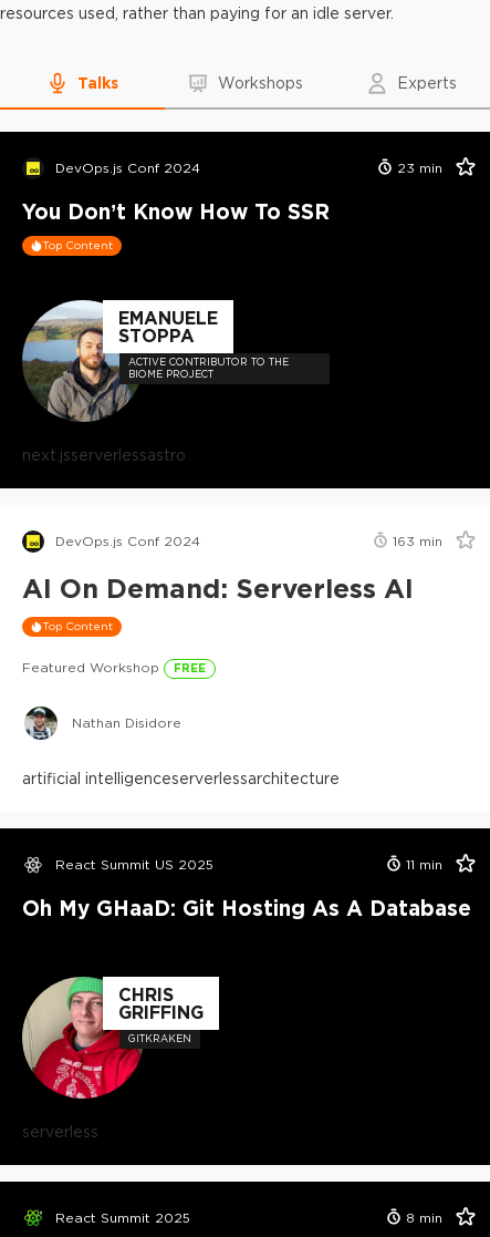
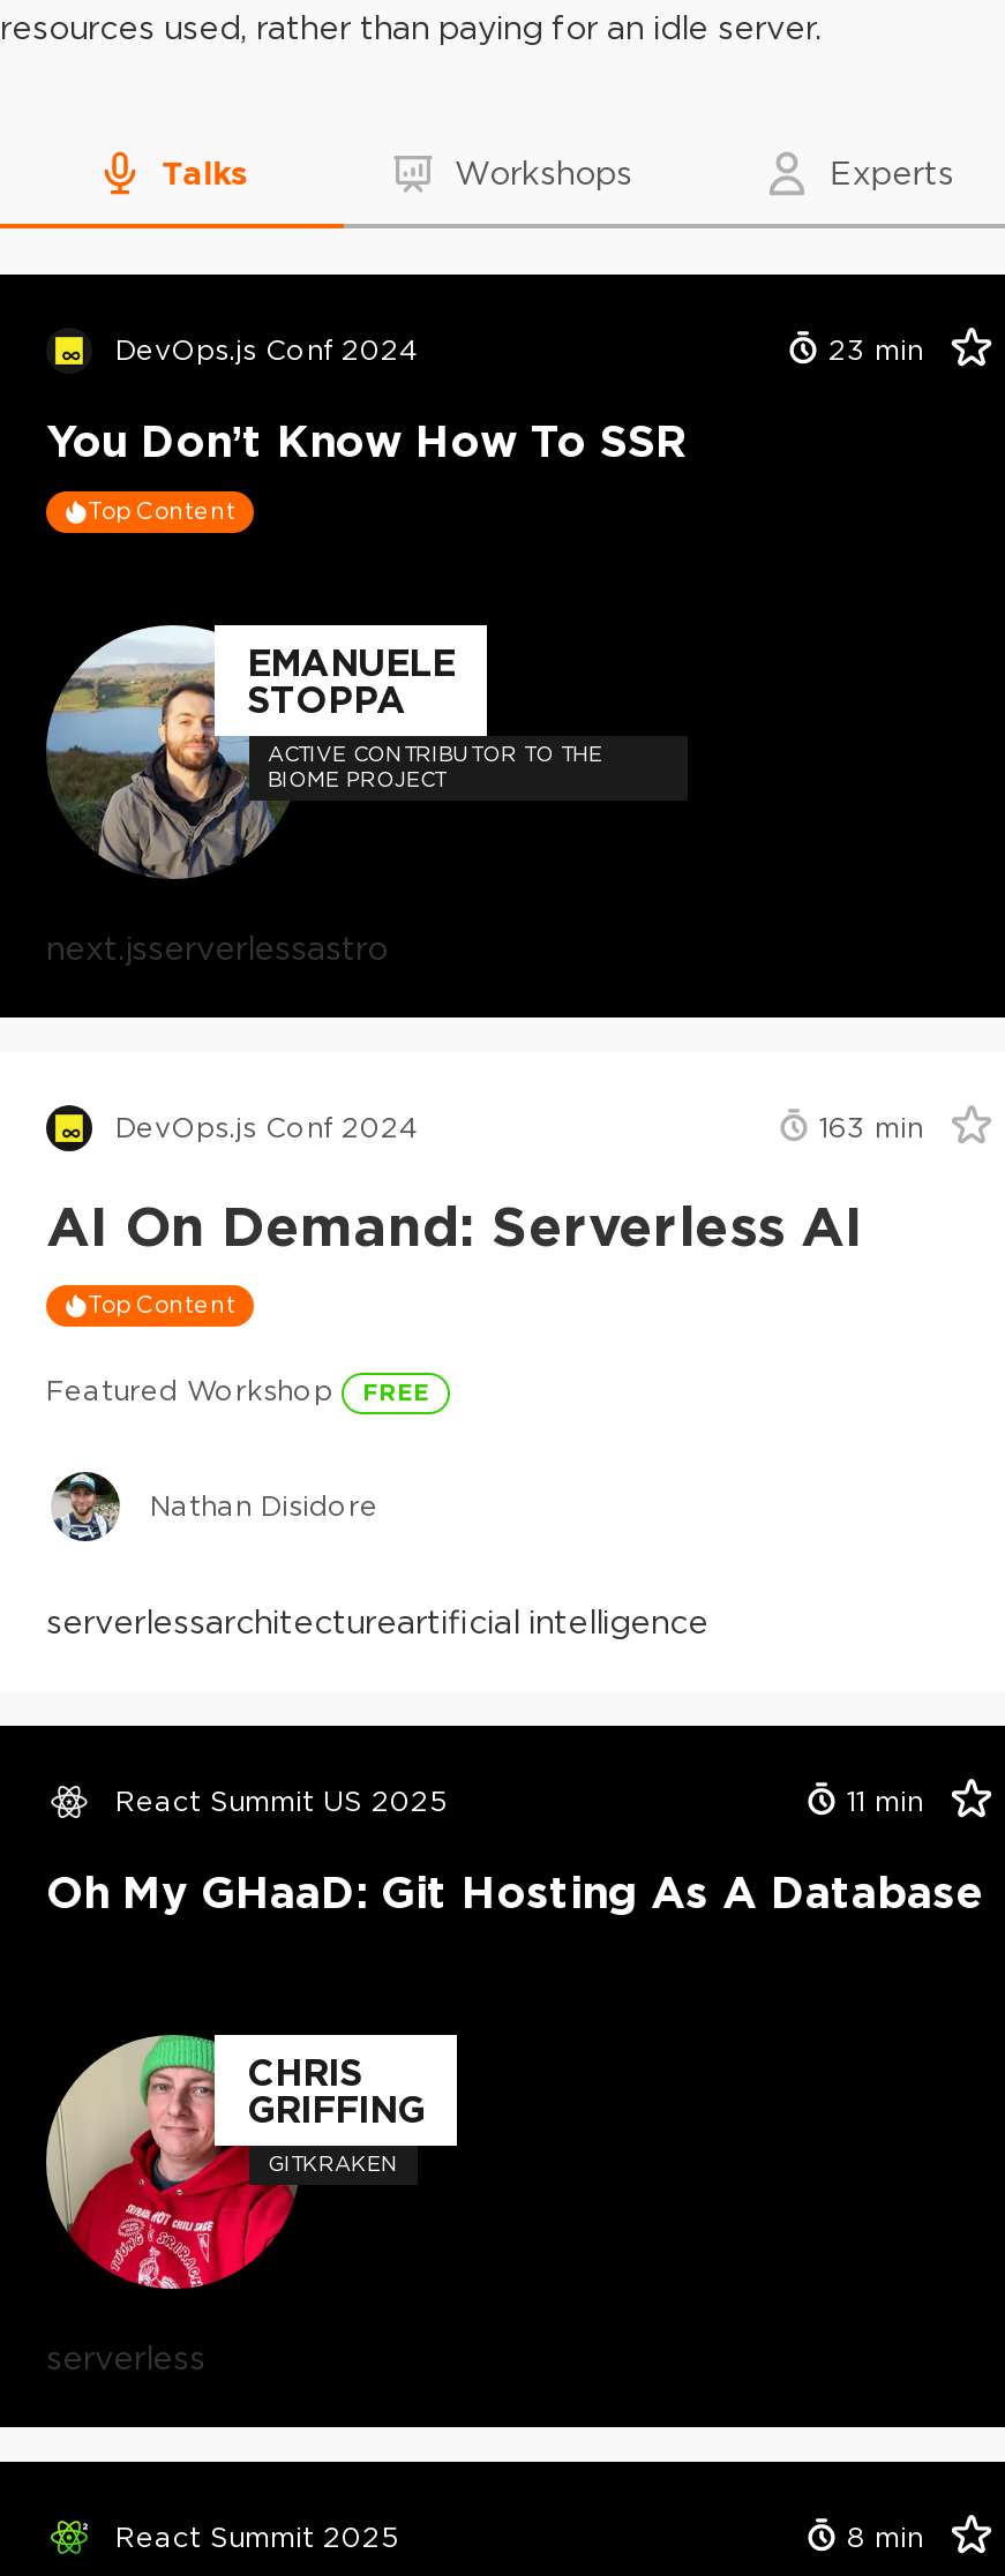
- artificial intelligenceserverlessarchitecture
+ serverlessarchitectureartificial intelligence
